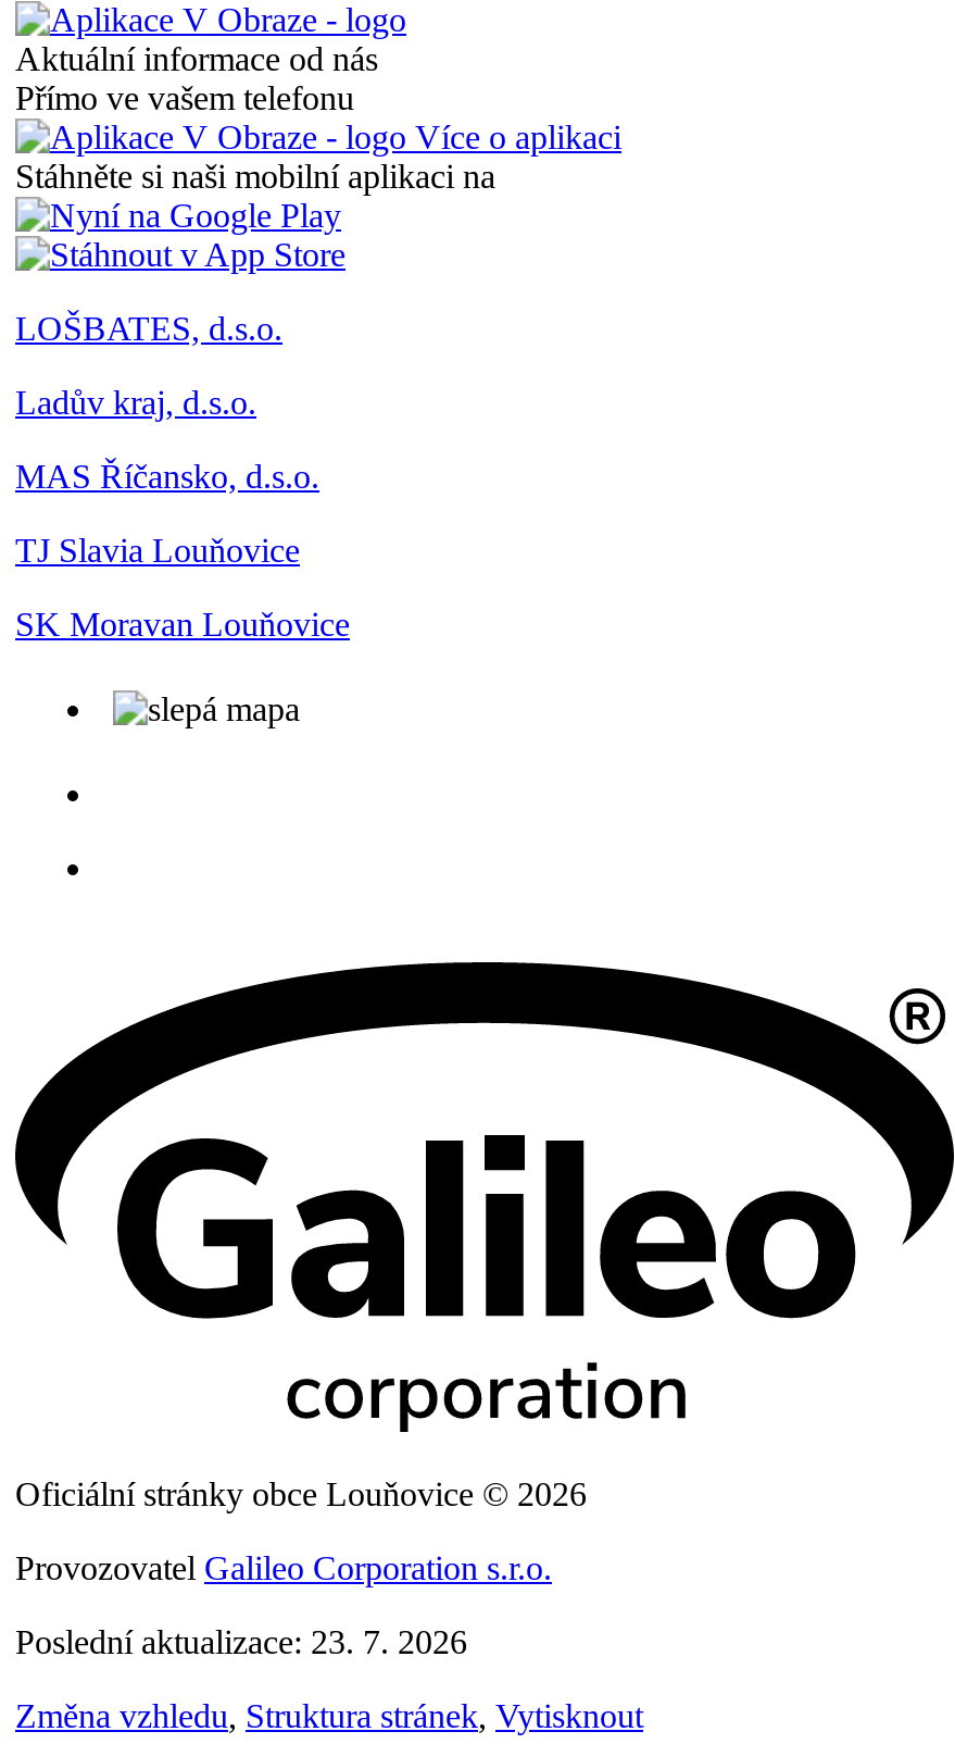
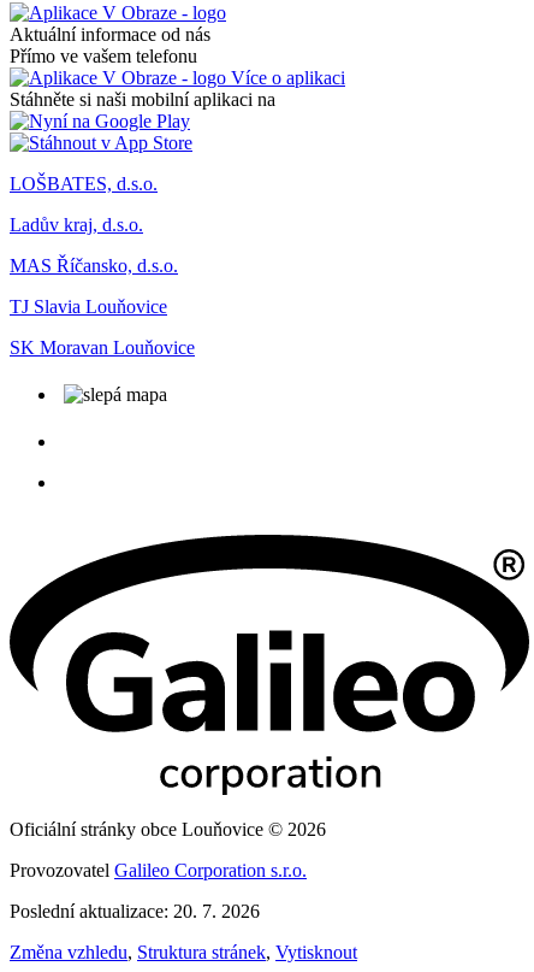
- Poslední aktualizace: 23. 7. 2026
+ Poslední aktualizace: 20. 7. 2026
